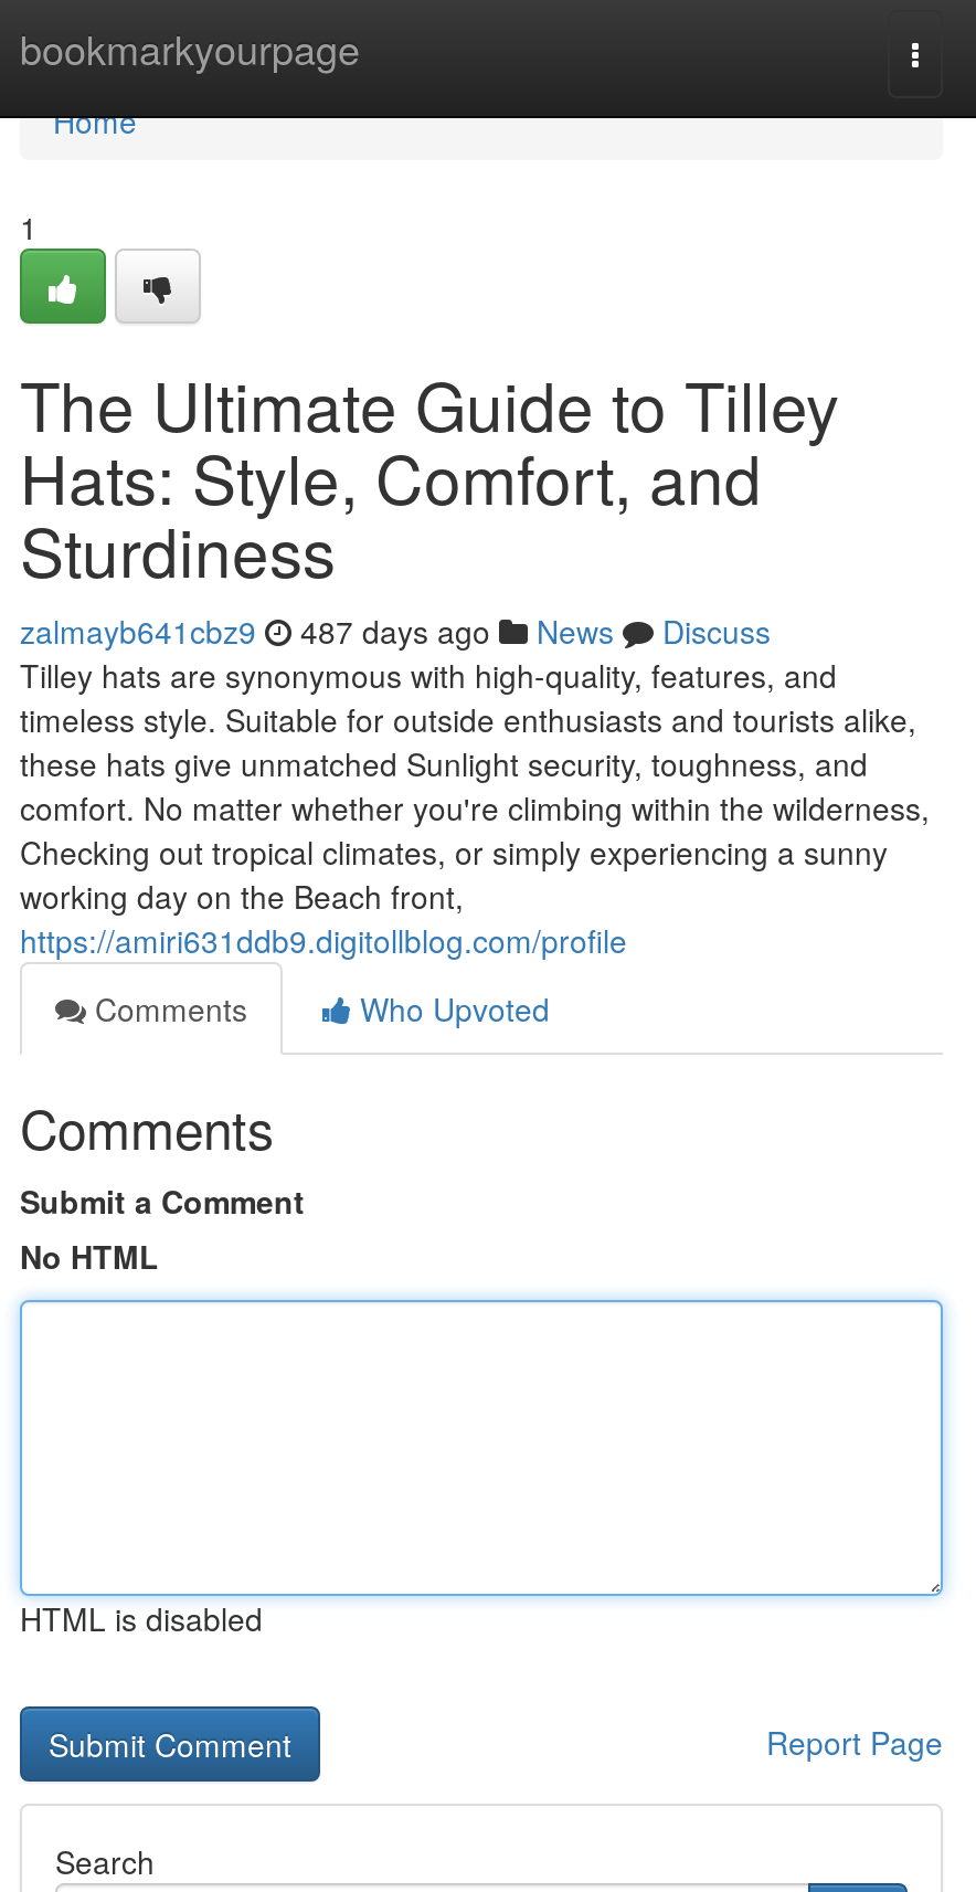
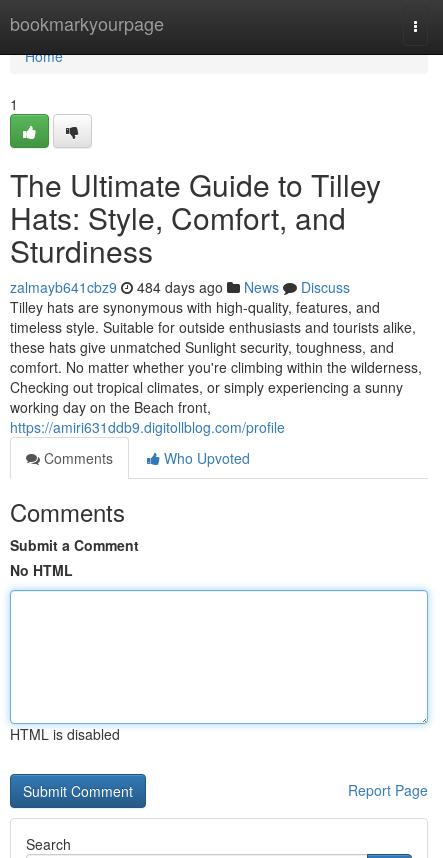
- zalmayb641cbz9 487 days ago News Discuss
+ zalmayb641cbz9 484 days ago News Discuss
